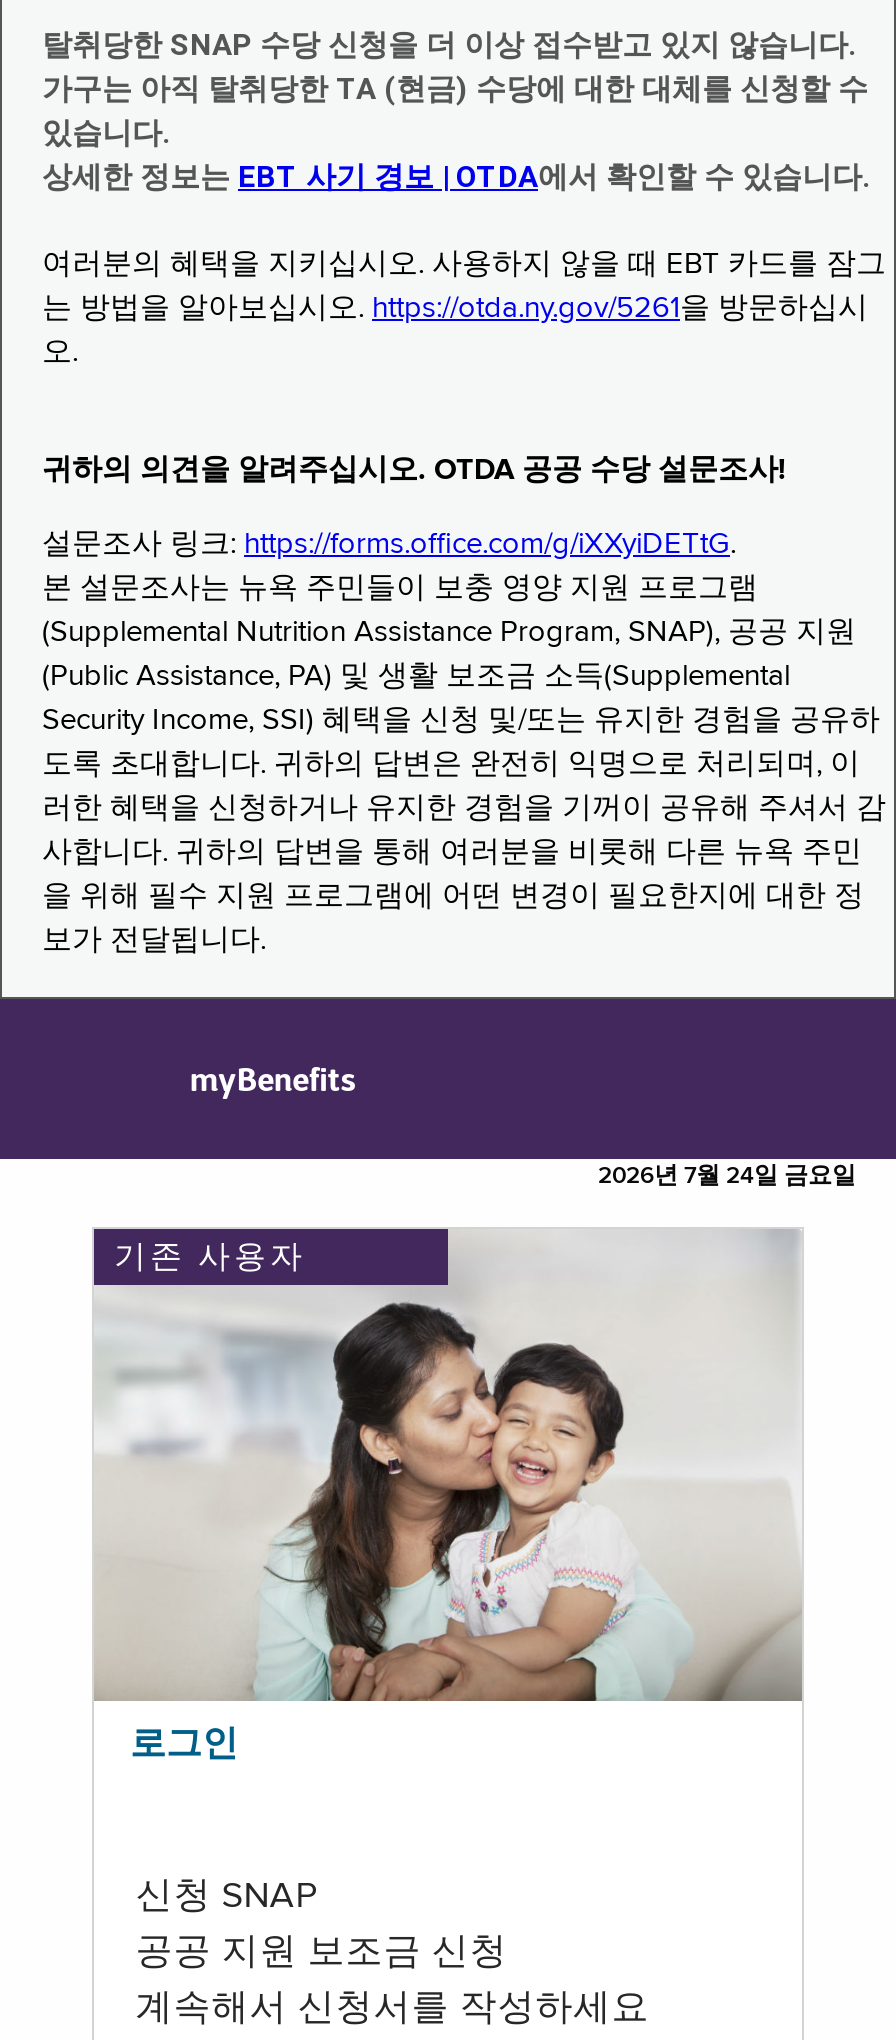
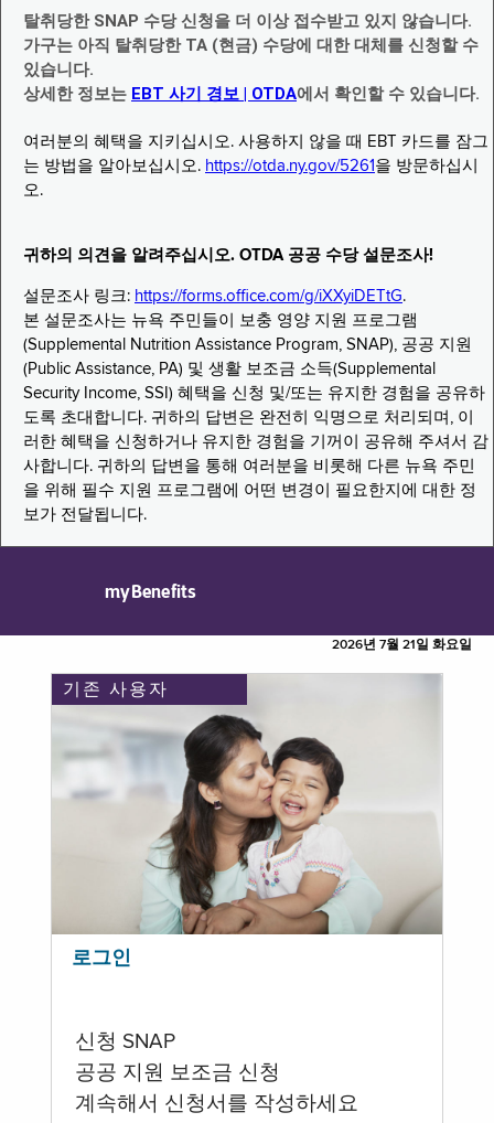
- 2026년 7월 24일 금요일
+ 2026년 7월 21일 화요일
